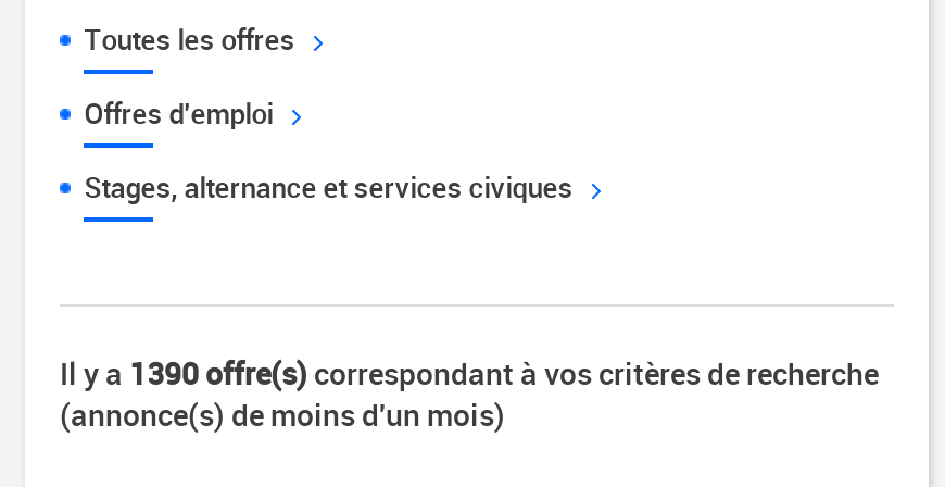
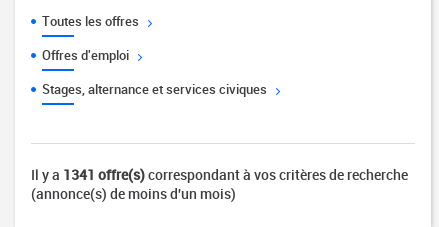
- Il y a 1390 offre(s) correspondant à vos critères de recherche
+ Il y a 1341 offre(s) correspondant à vos critères de recherche
